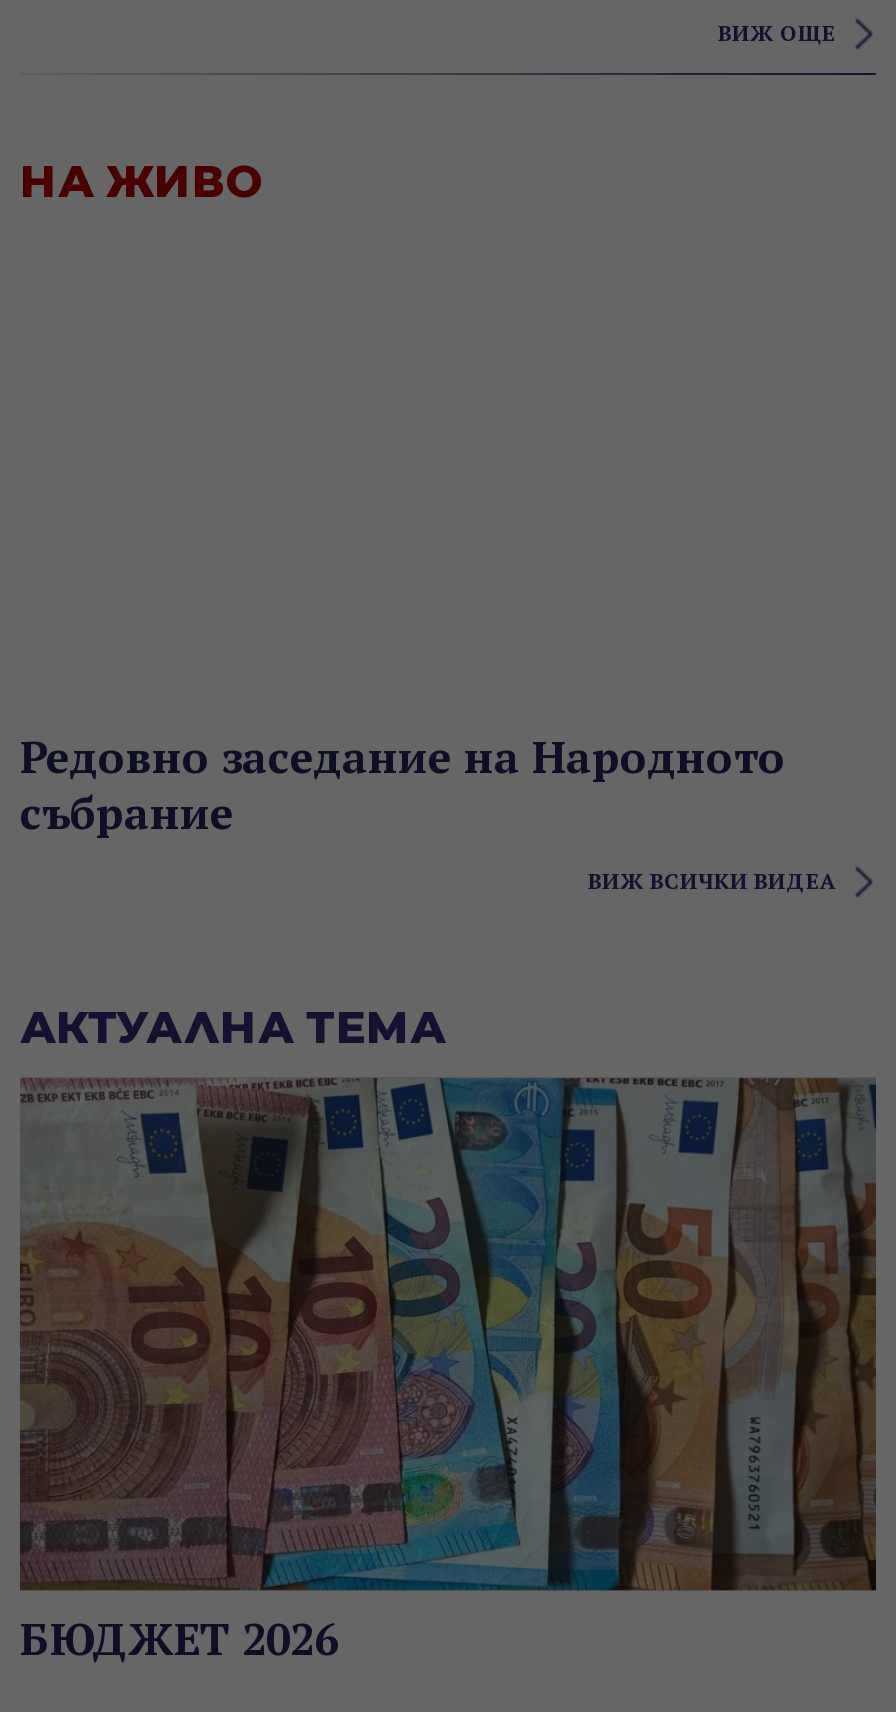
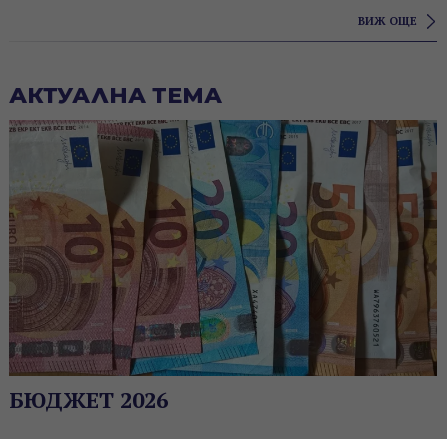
- НА ЖИВО

- Редовно заседание на Народното
- събрание
- ВИЖ ВСИЧКИ ВИДЕА
